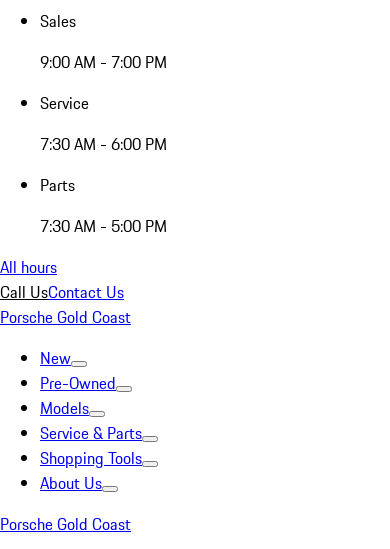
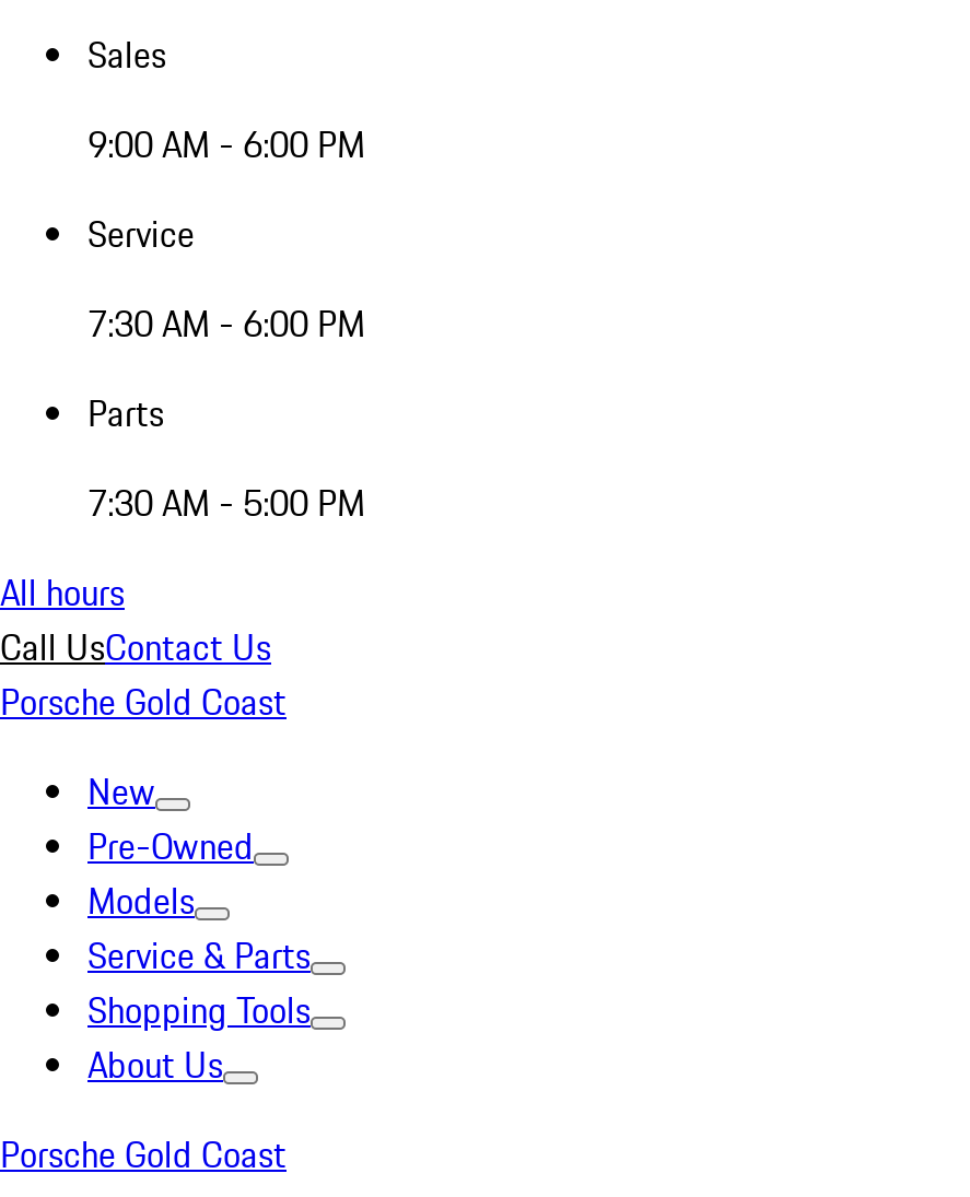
- 9:00 AM - 7:00 PM
+ 9:00 AM - 6:00 PM
